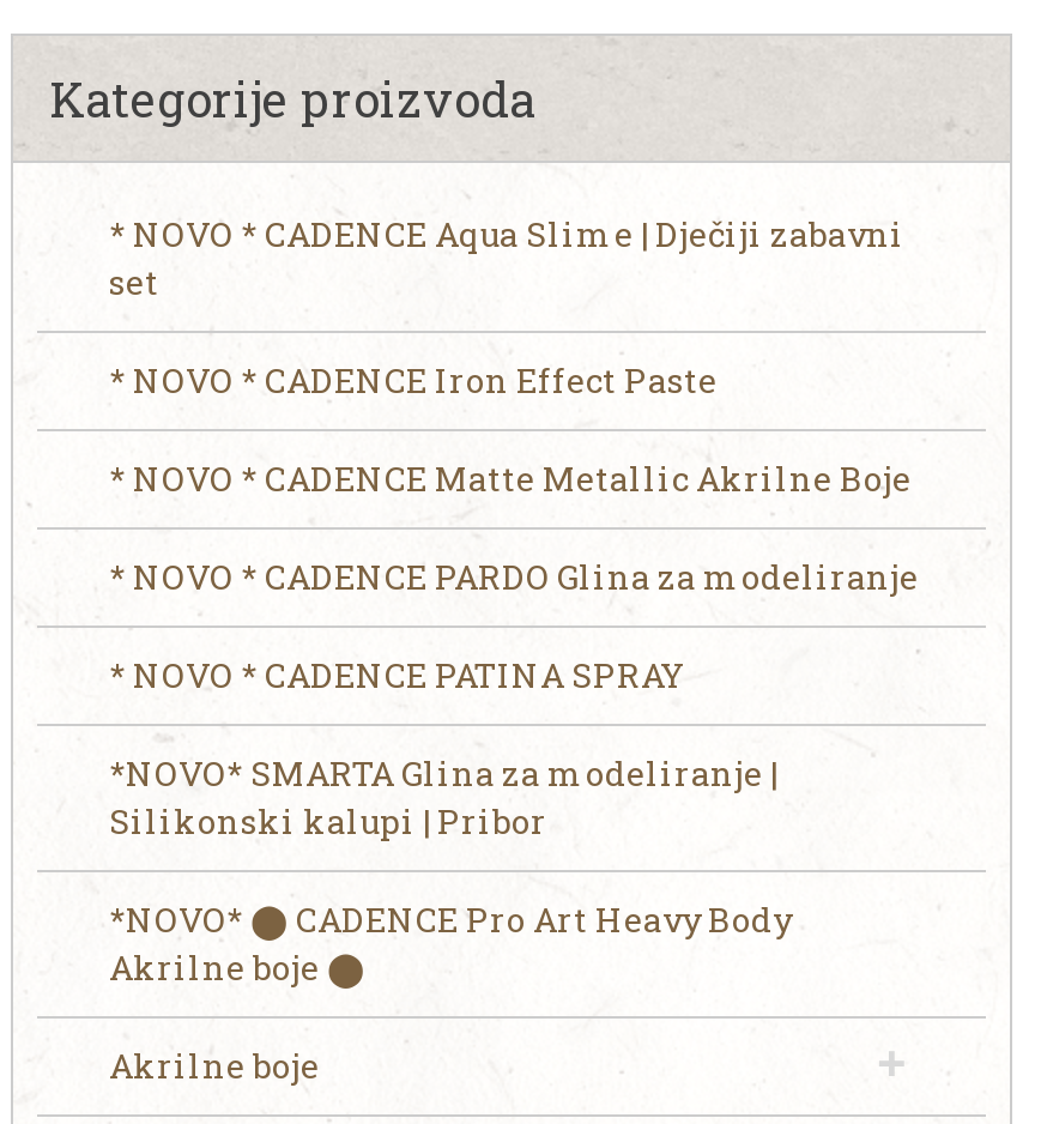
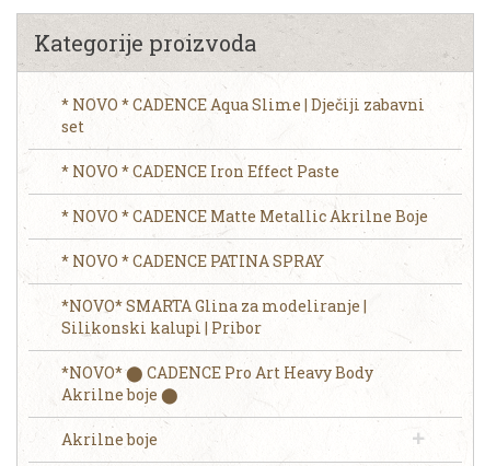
- * NOVO * CADENCE PARDO Glina za modeliranje
